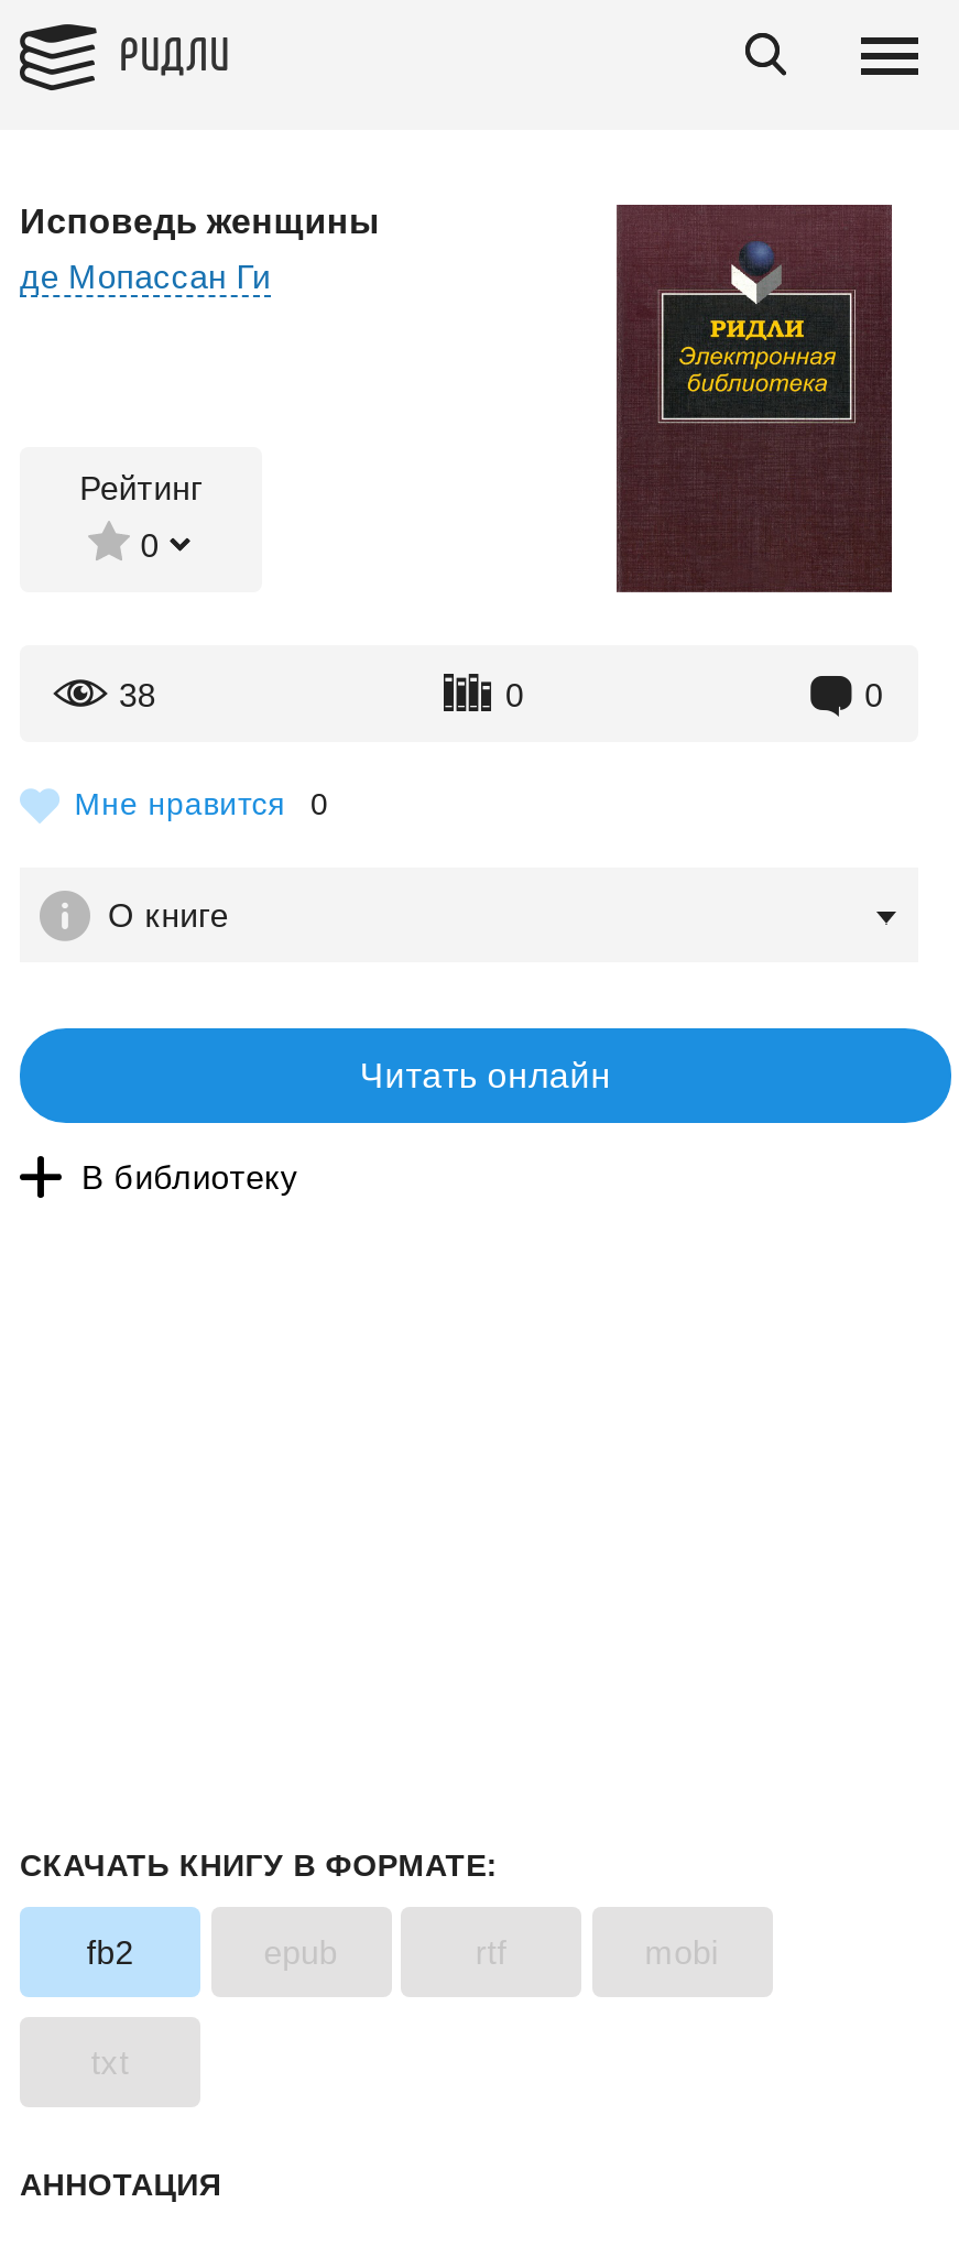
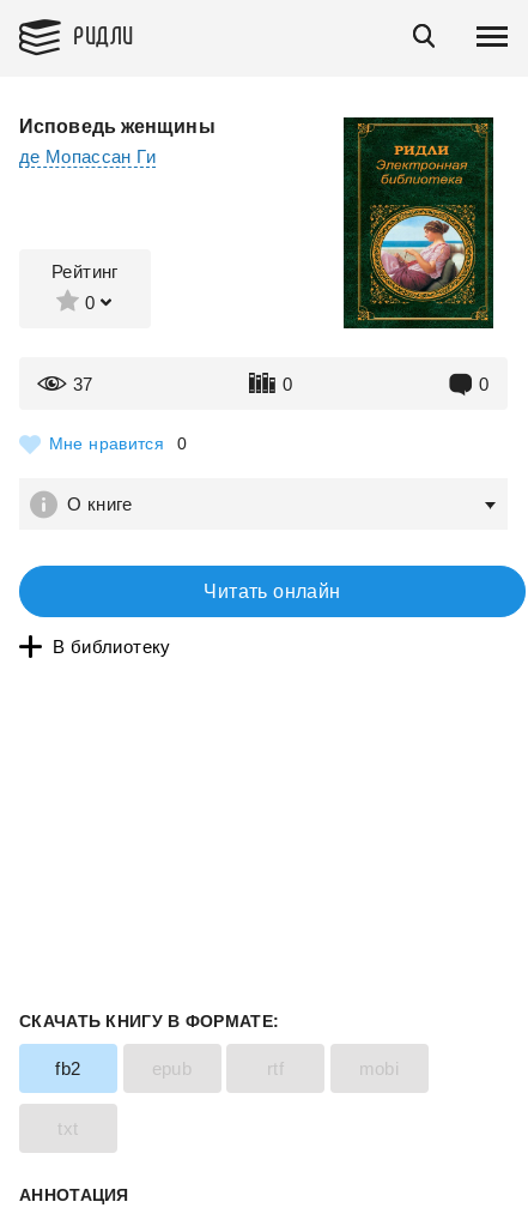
- [image]
+ [image]

- 38
+ 37
